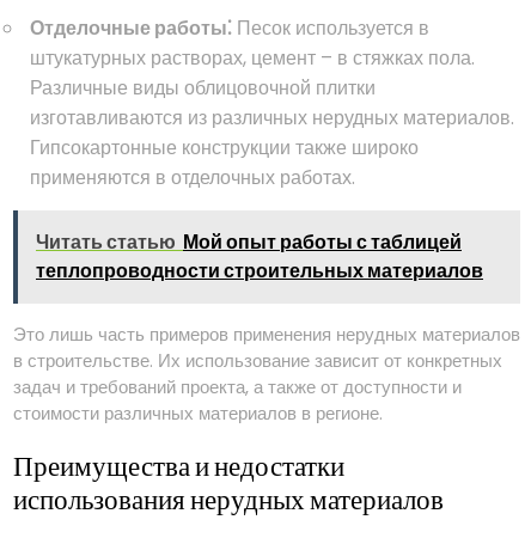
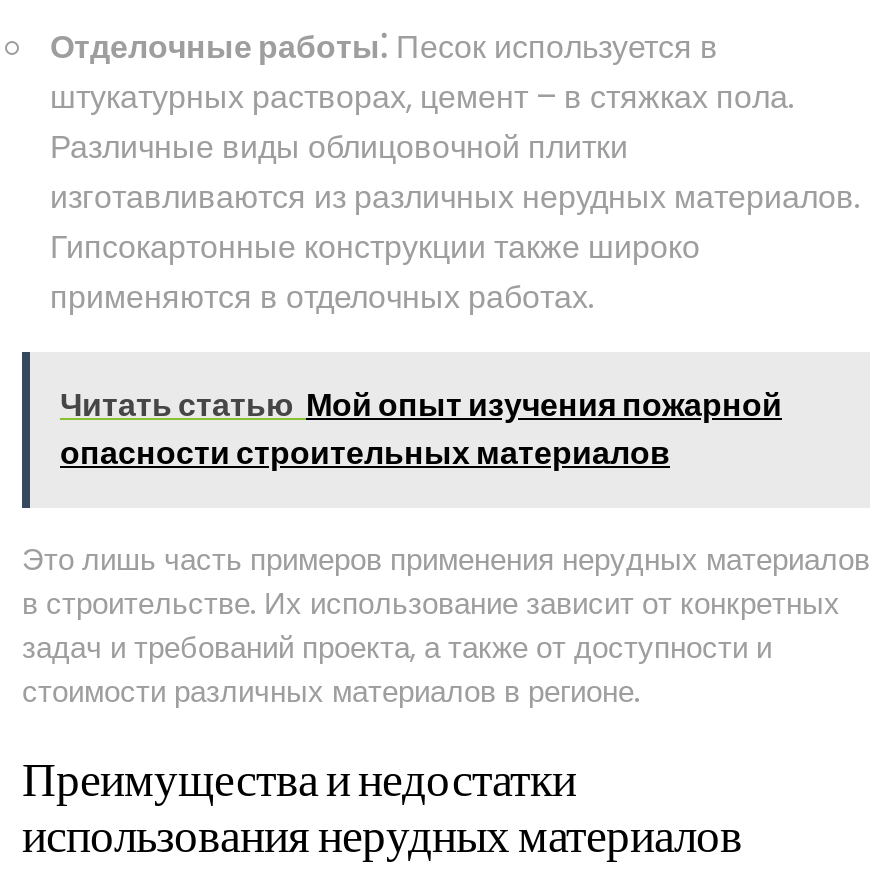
- Читать статью Мой опыт работы с таблицей
- теплопроводности строительных материалов
+ Читать статью Мой опыт изучения пожарной
+ опасности строительных материалов
